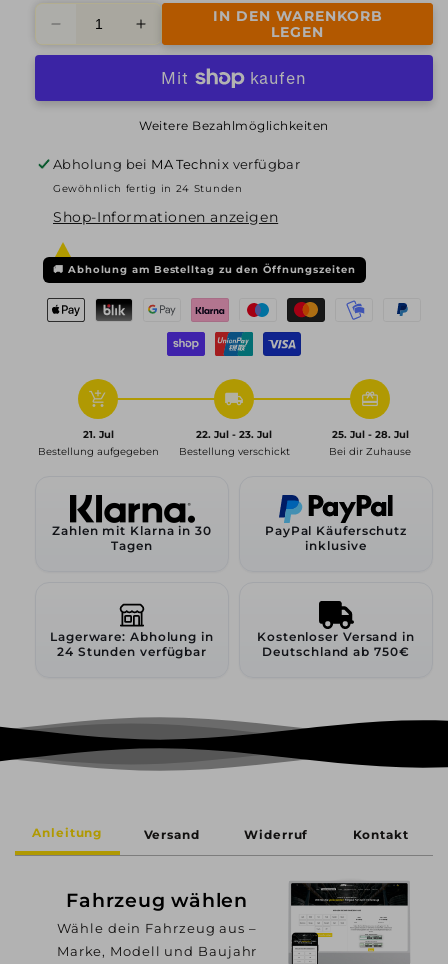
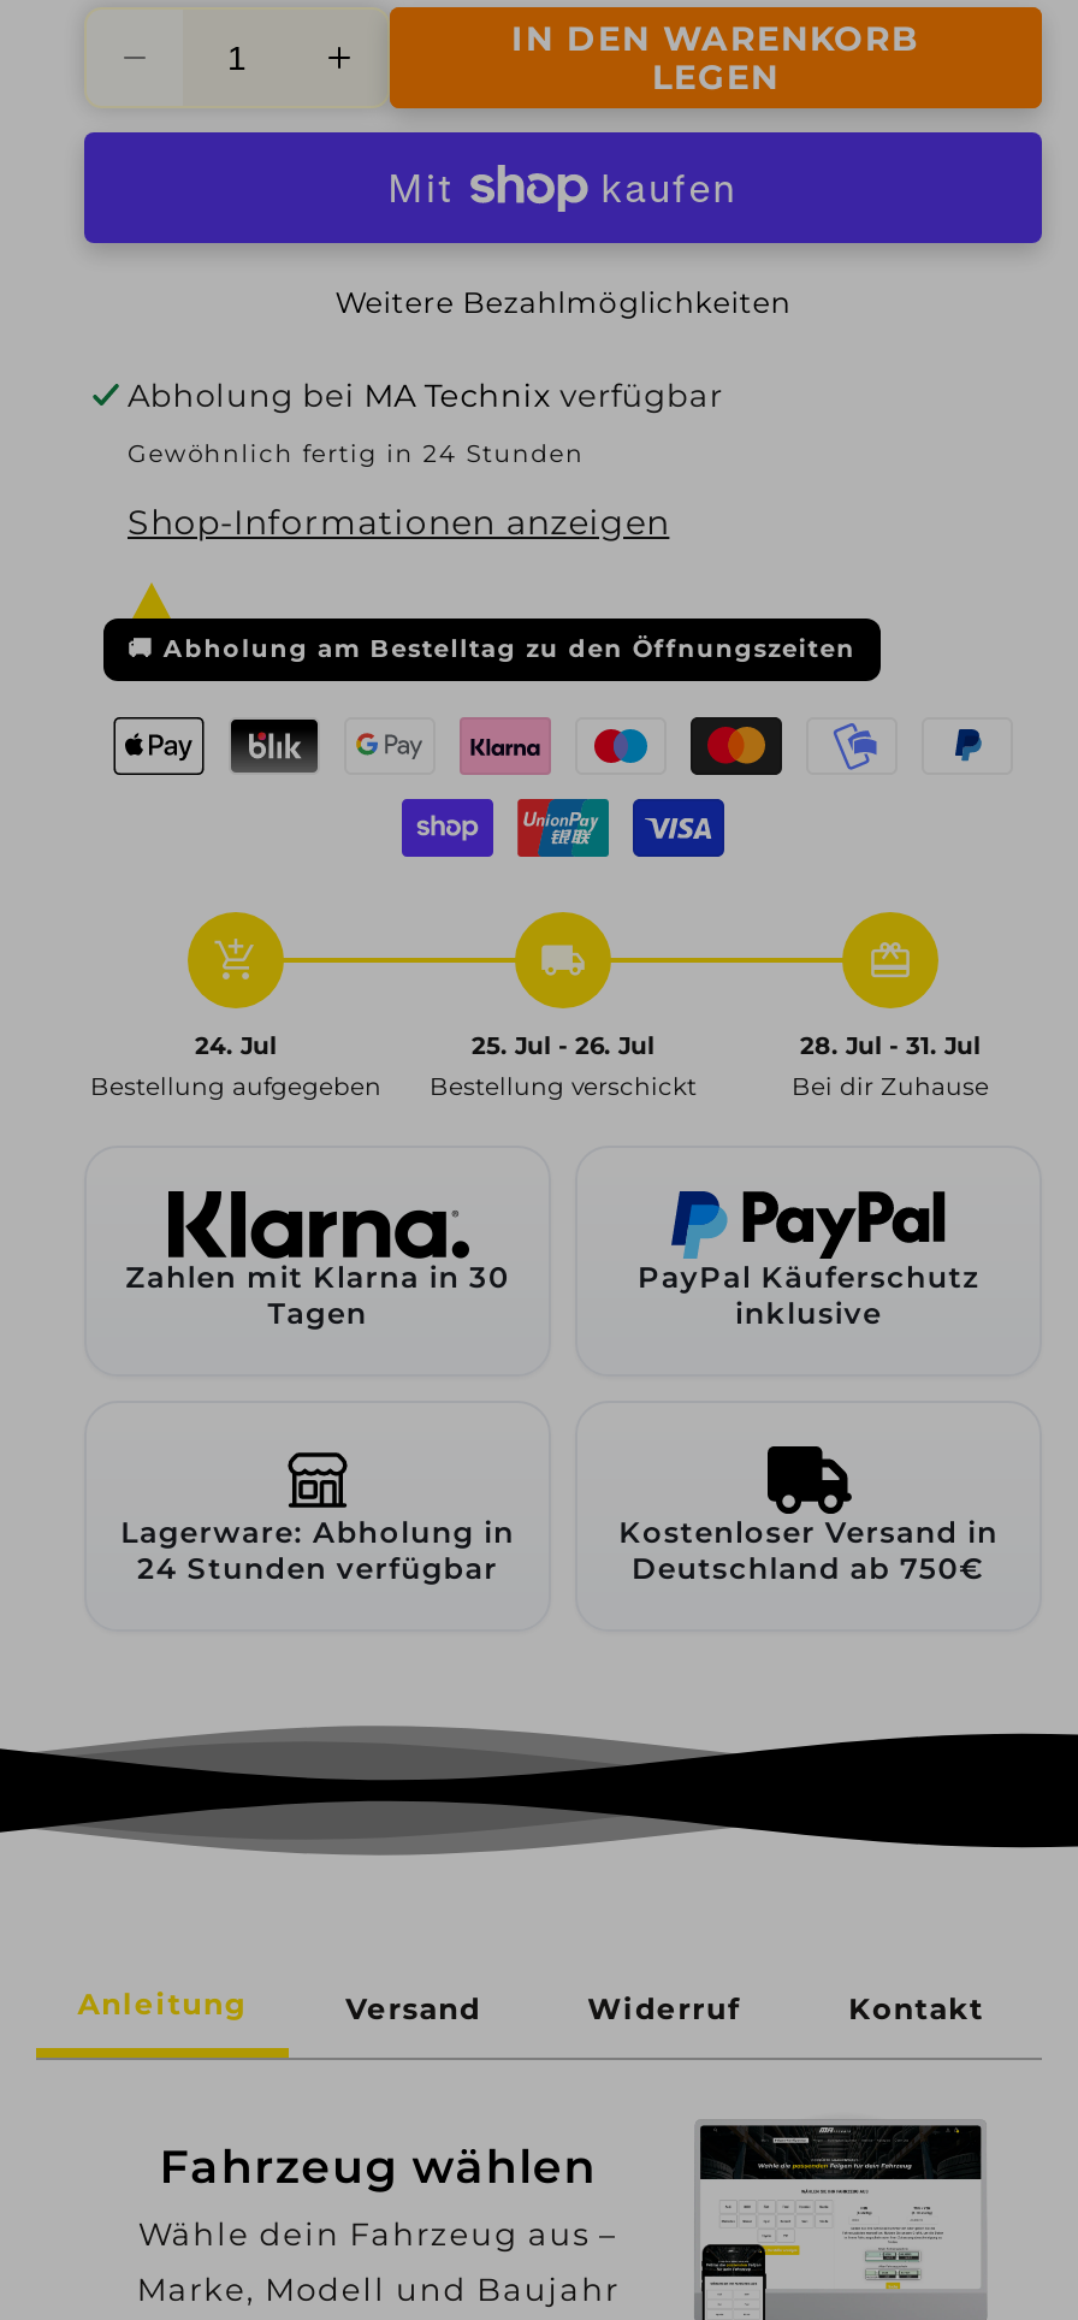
- 21. Jul
+ 24. Jul

- 22. Jul - 23. Jul
+ 25. Jul - 26. Jul

- 25. Jul - 28. Jul
+ 28. Jul - 31. Jul
